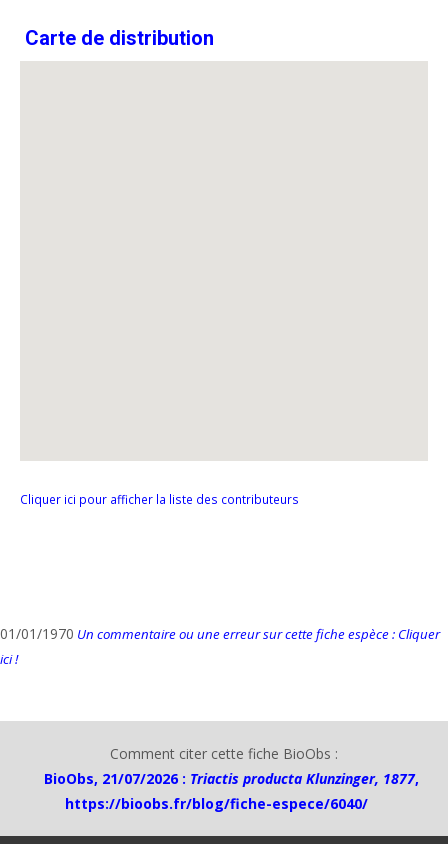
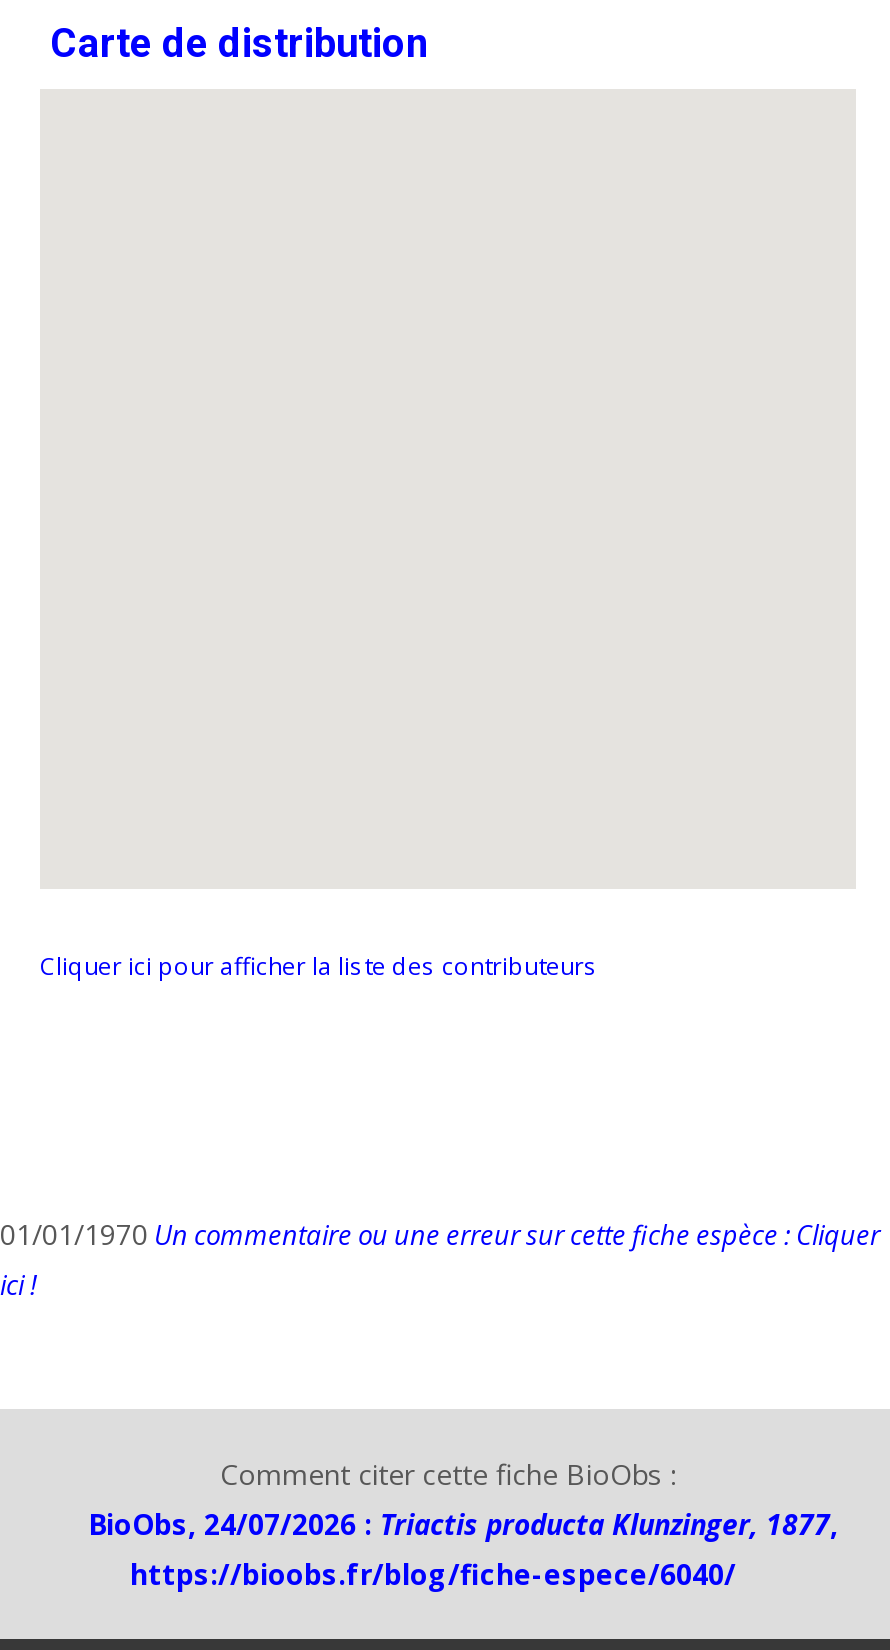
- BioObs, 21/07/2026 : Triactis producta Klunzinger, 1877,
+ BioObs, 24/07/2026 : Triactis producta Klunzinger, 1877,
